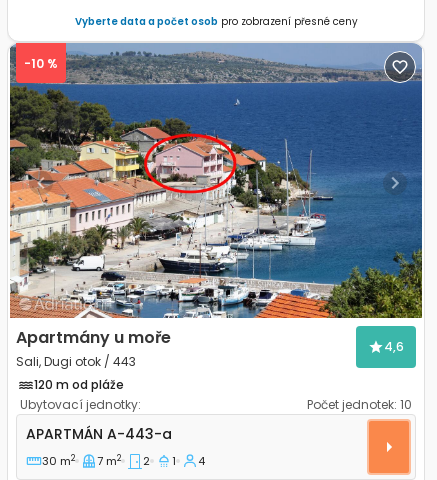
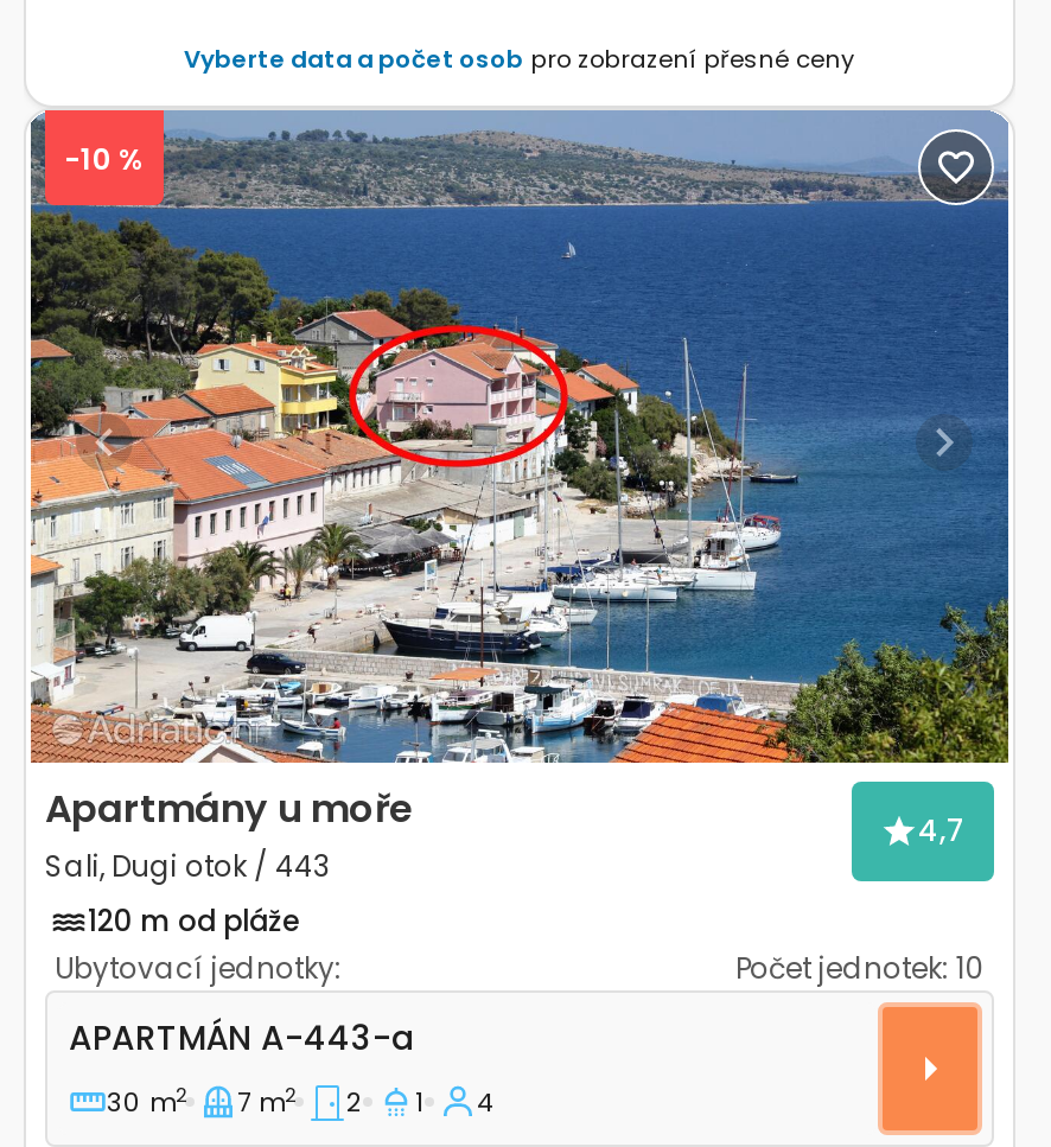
- 4,6
+ 4,7
